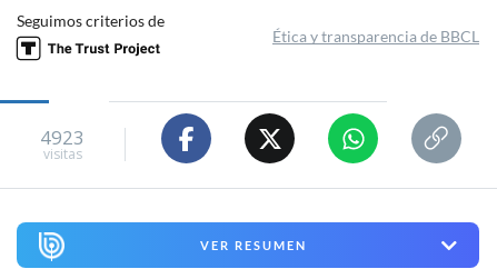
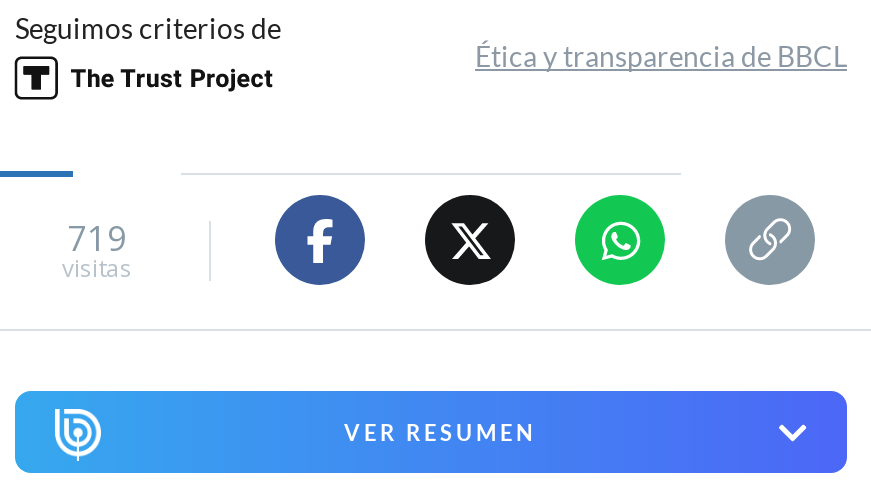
- 4923
+ 719
